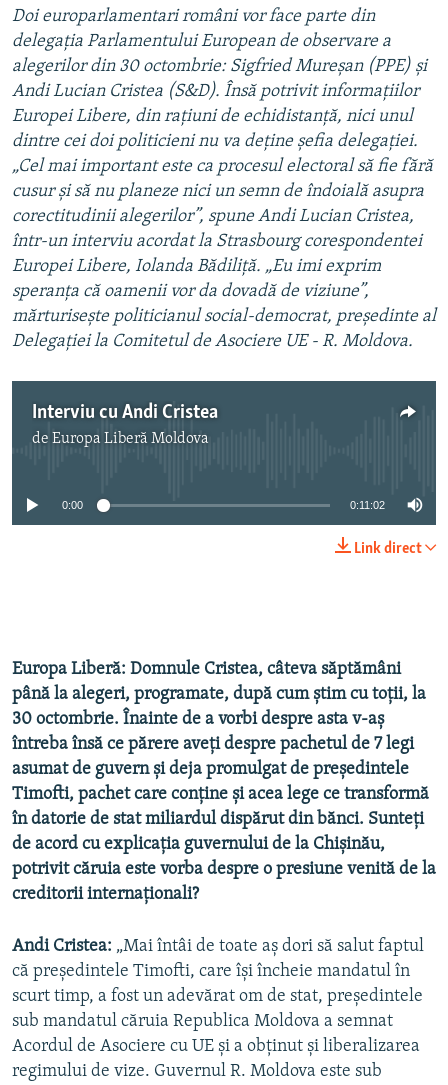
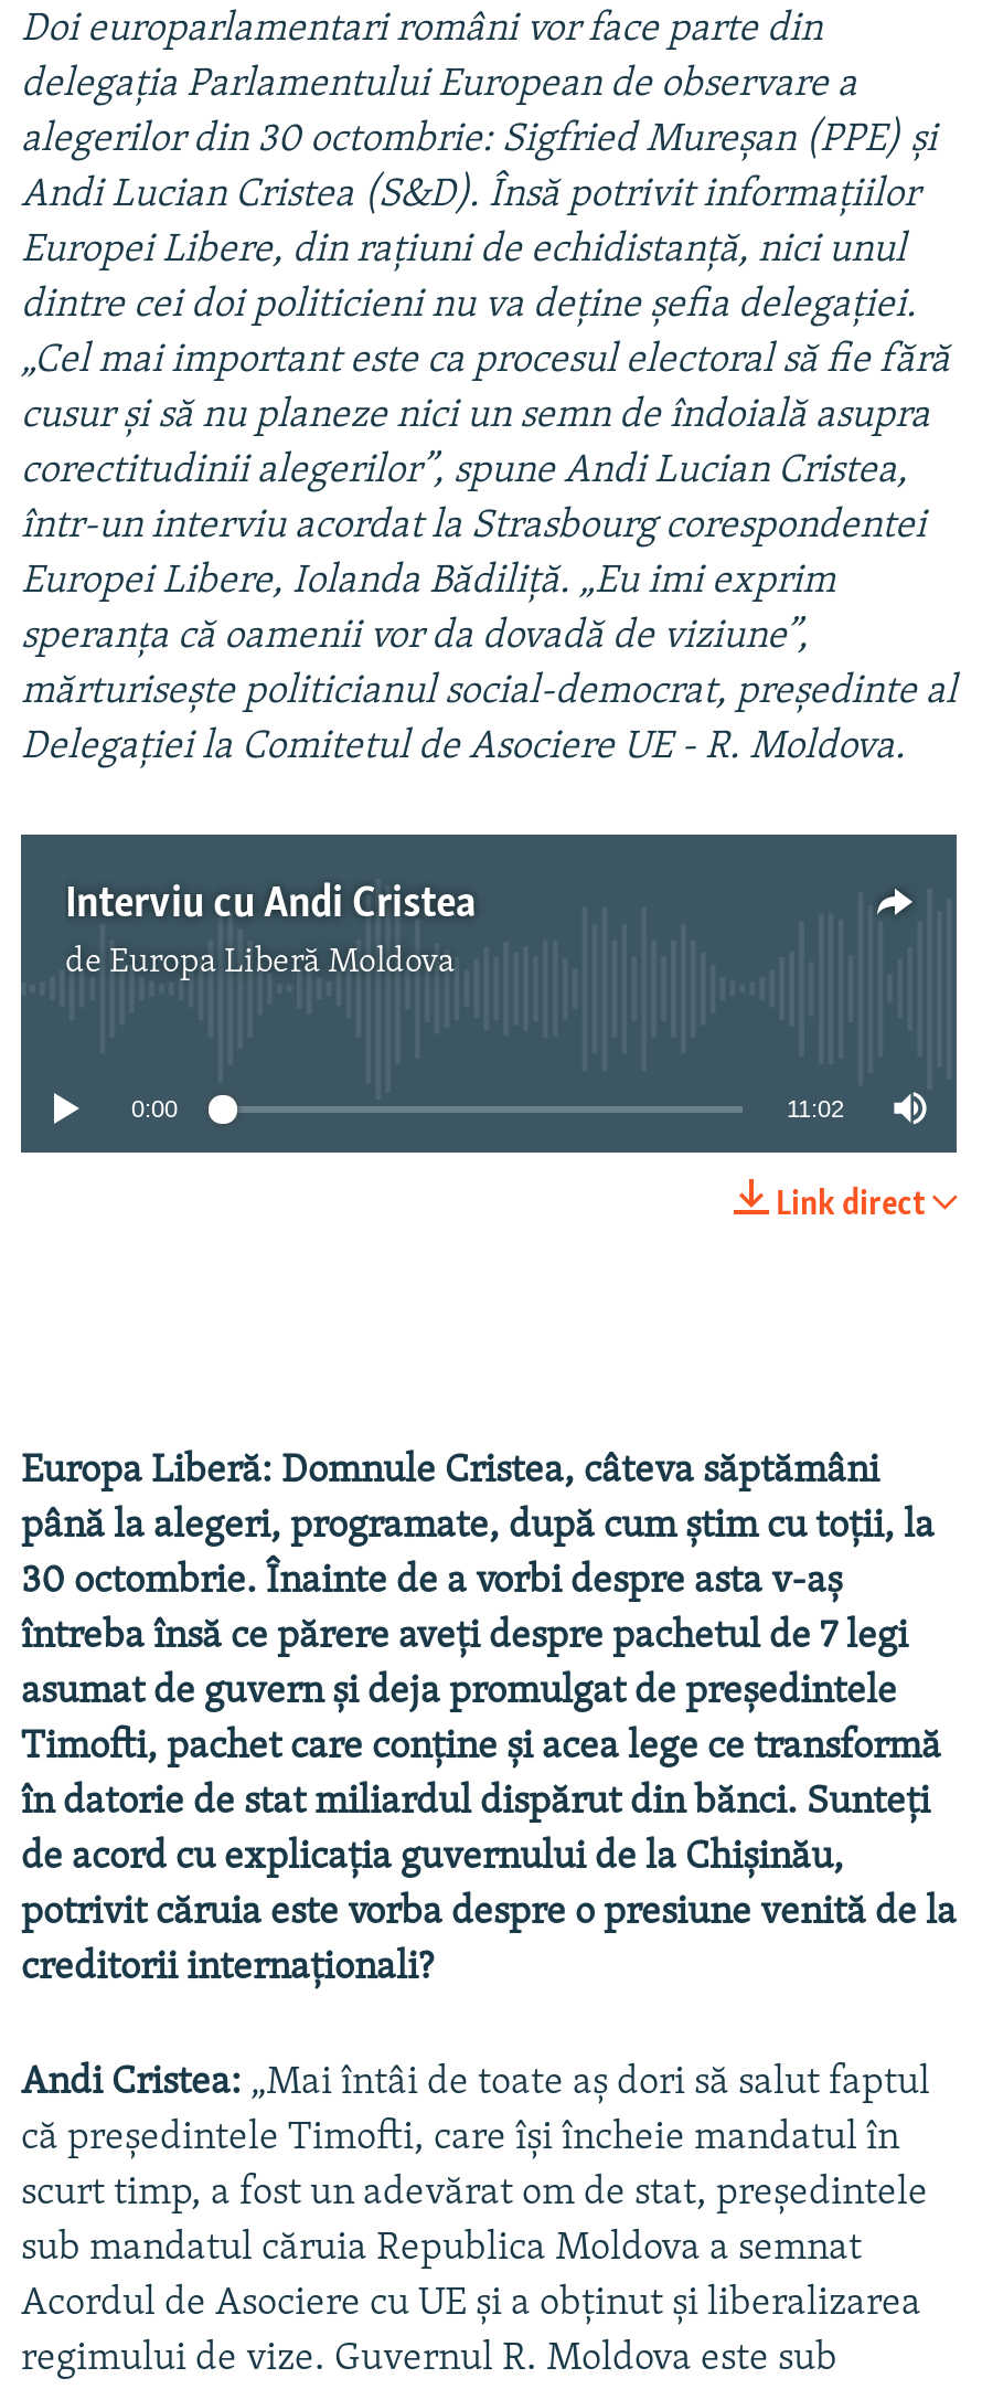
- 0:11:02
+ 11:02
